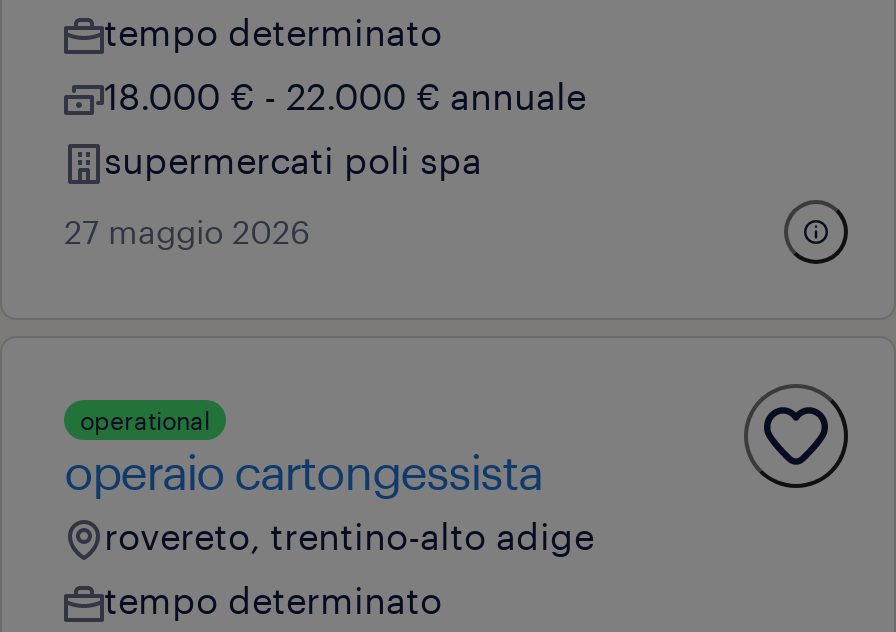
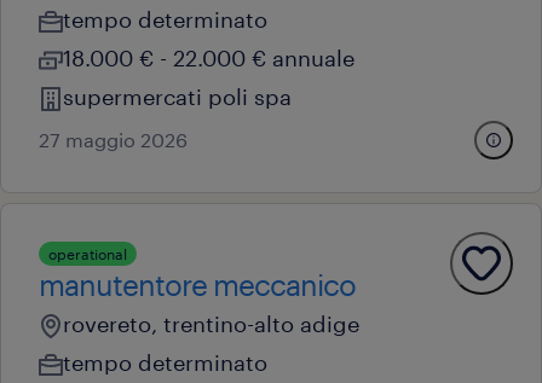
- operaio cartongessista
+ manutentore meccanico
